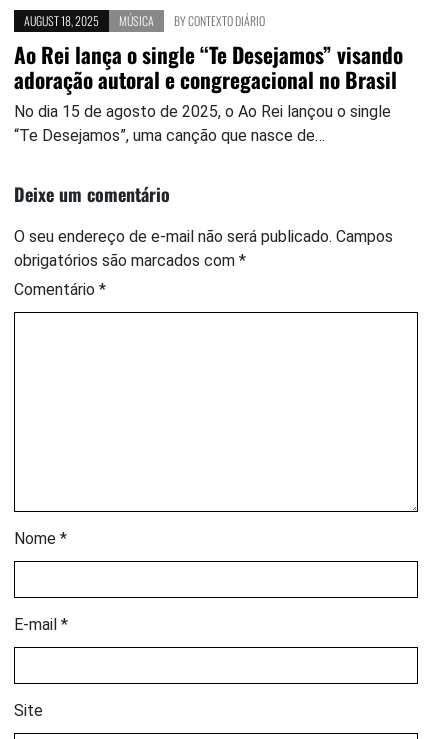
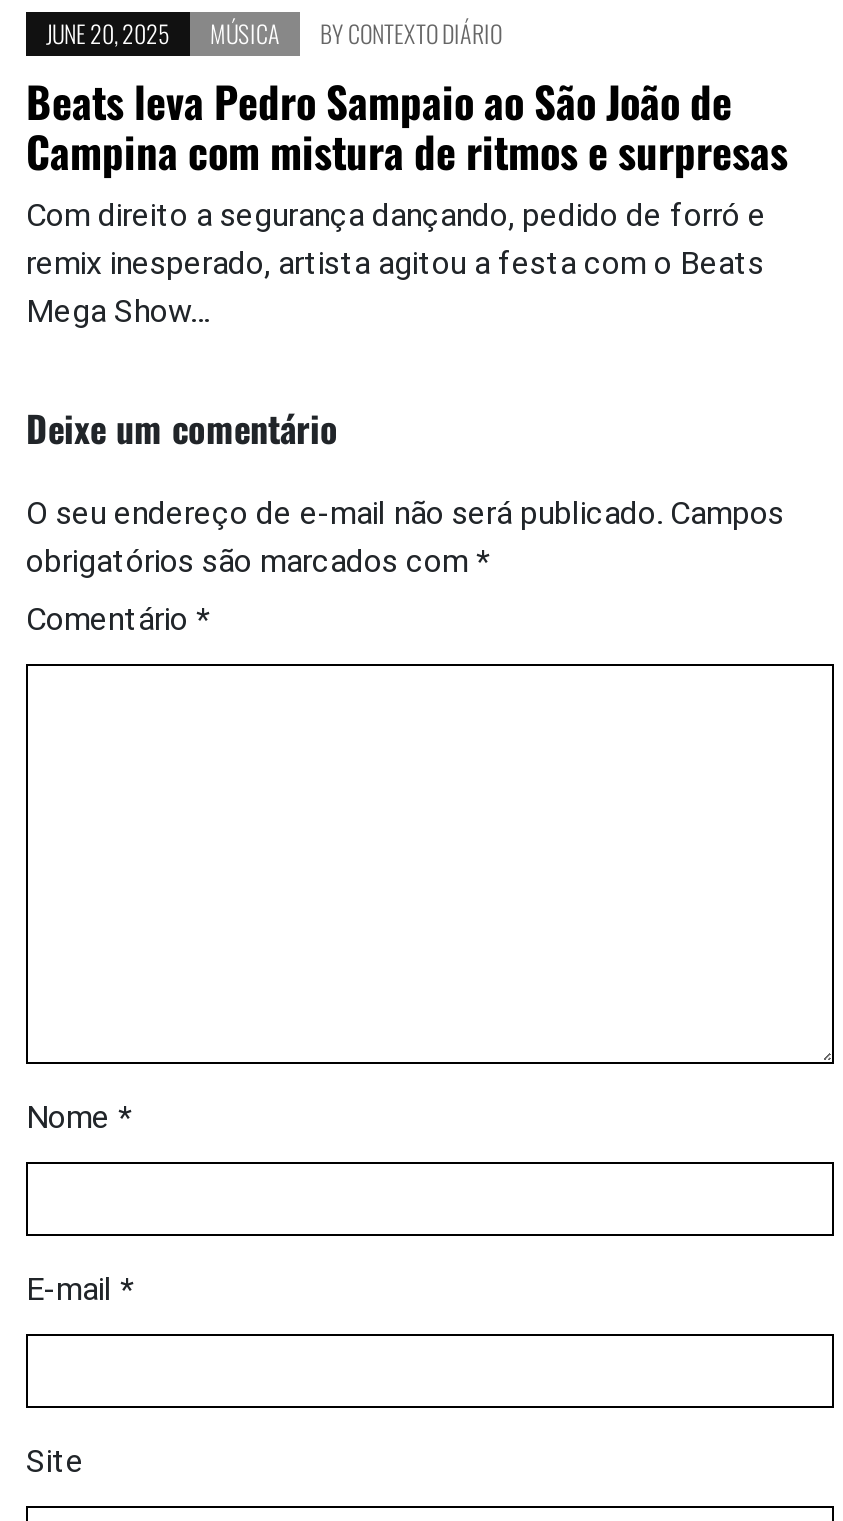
- AUGUST 18, 2025 MÚSICA BY CONTEXTO DIÁRIO
+ JUNE 20, 2025 MÚSICA BY CONTEXTO DIÁRIO

- Ao Rei lança o single “Te Desejamos” visando
- adoração autoral e congregacional no Brasil
- No dia 15 de agosto de 2025, o Ao Rei lançou o single
- “Te Desejamos”, uma canção que nasce de…
+ Beats leva Pedro Sampaio ao São João de
+ Campina com mistura de ritmos e surpresas
+ Com direito a segurança dançando, pedido de forró e
+ remix inesperado, artista agitou a festa com o Beats
+ Mega Show…
